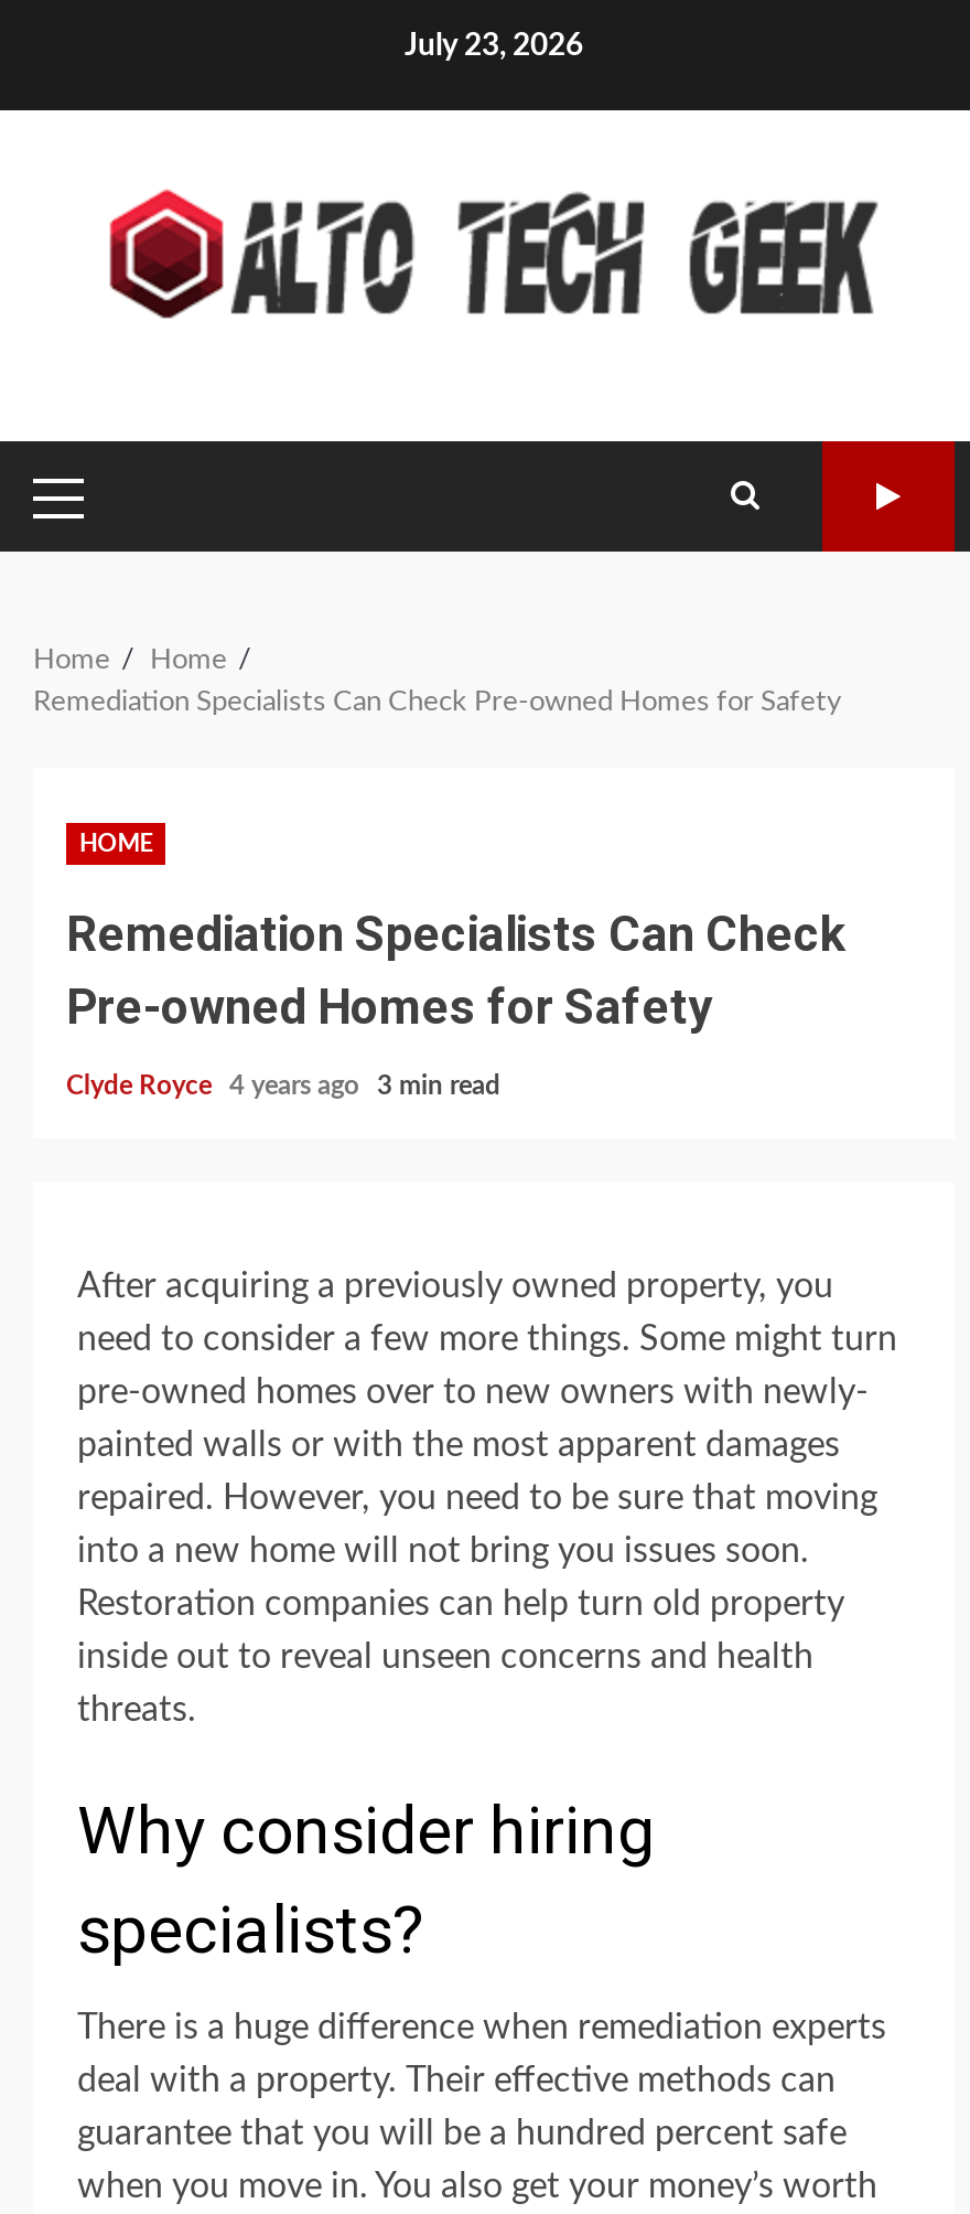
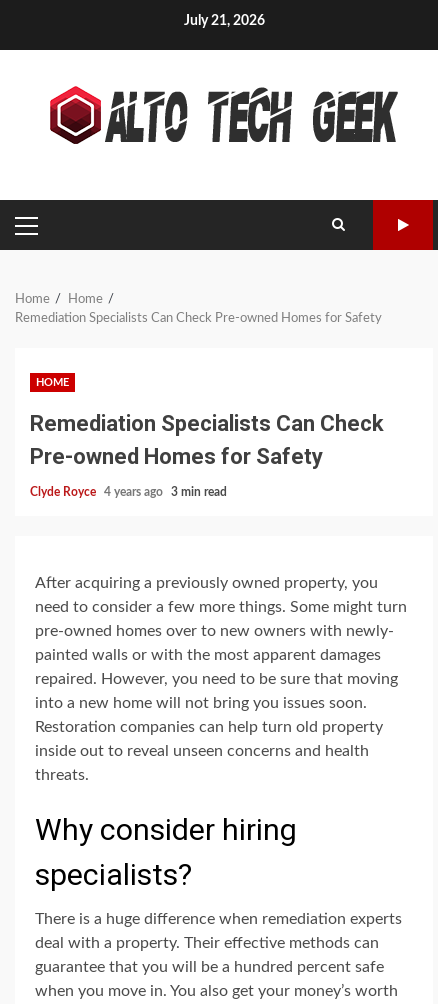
- July 23, 2026
+ July 21, 2026
